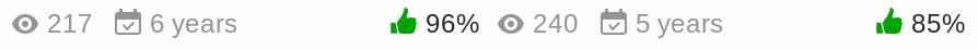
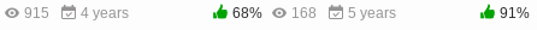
- 217
- 6 years
- 96%
+ 915
+ 4 years
+ 68%

- 240
+ 168

- 85%
+ 91%
